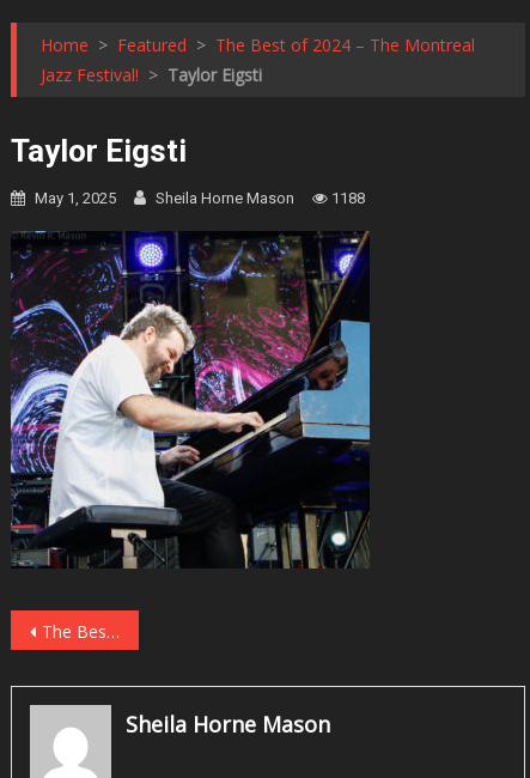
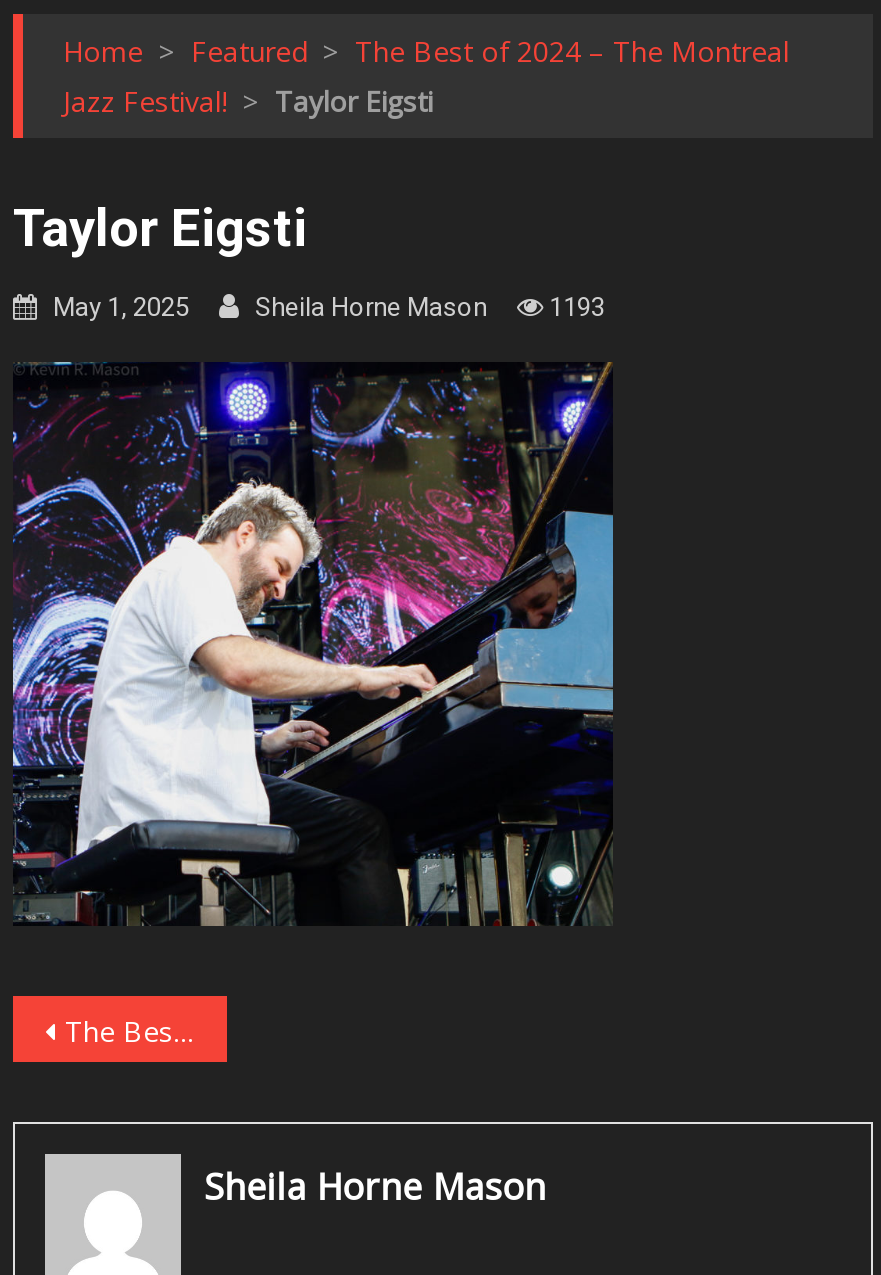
- 1188
+ 1193
